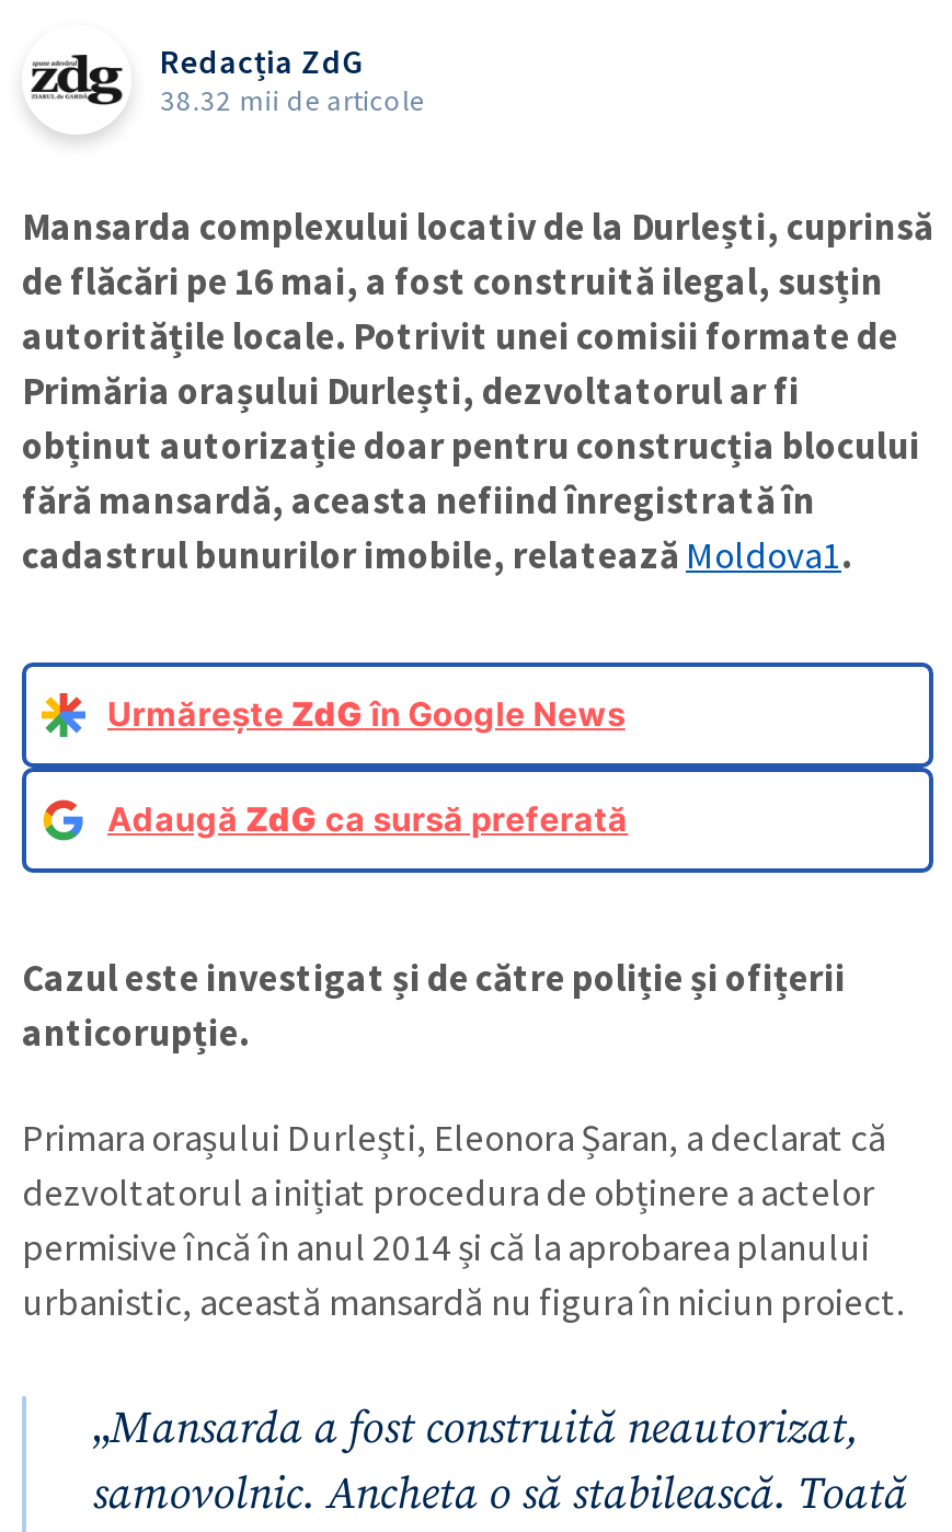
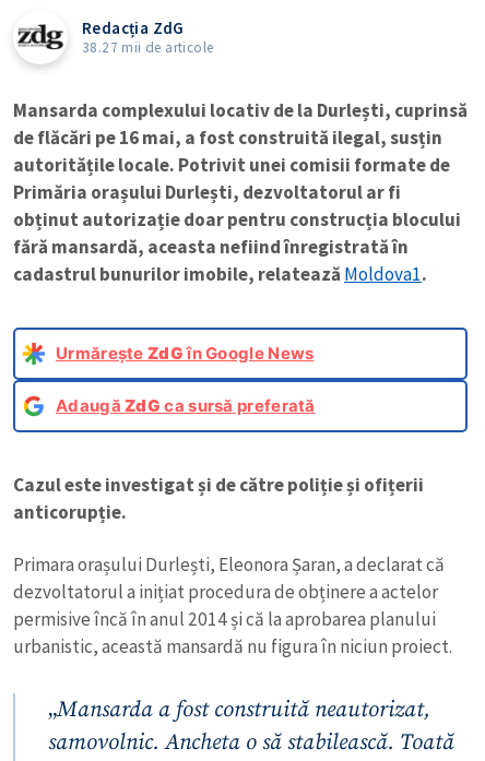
- 38.32 mii de articole
+ 38.27 mii de articole
